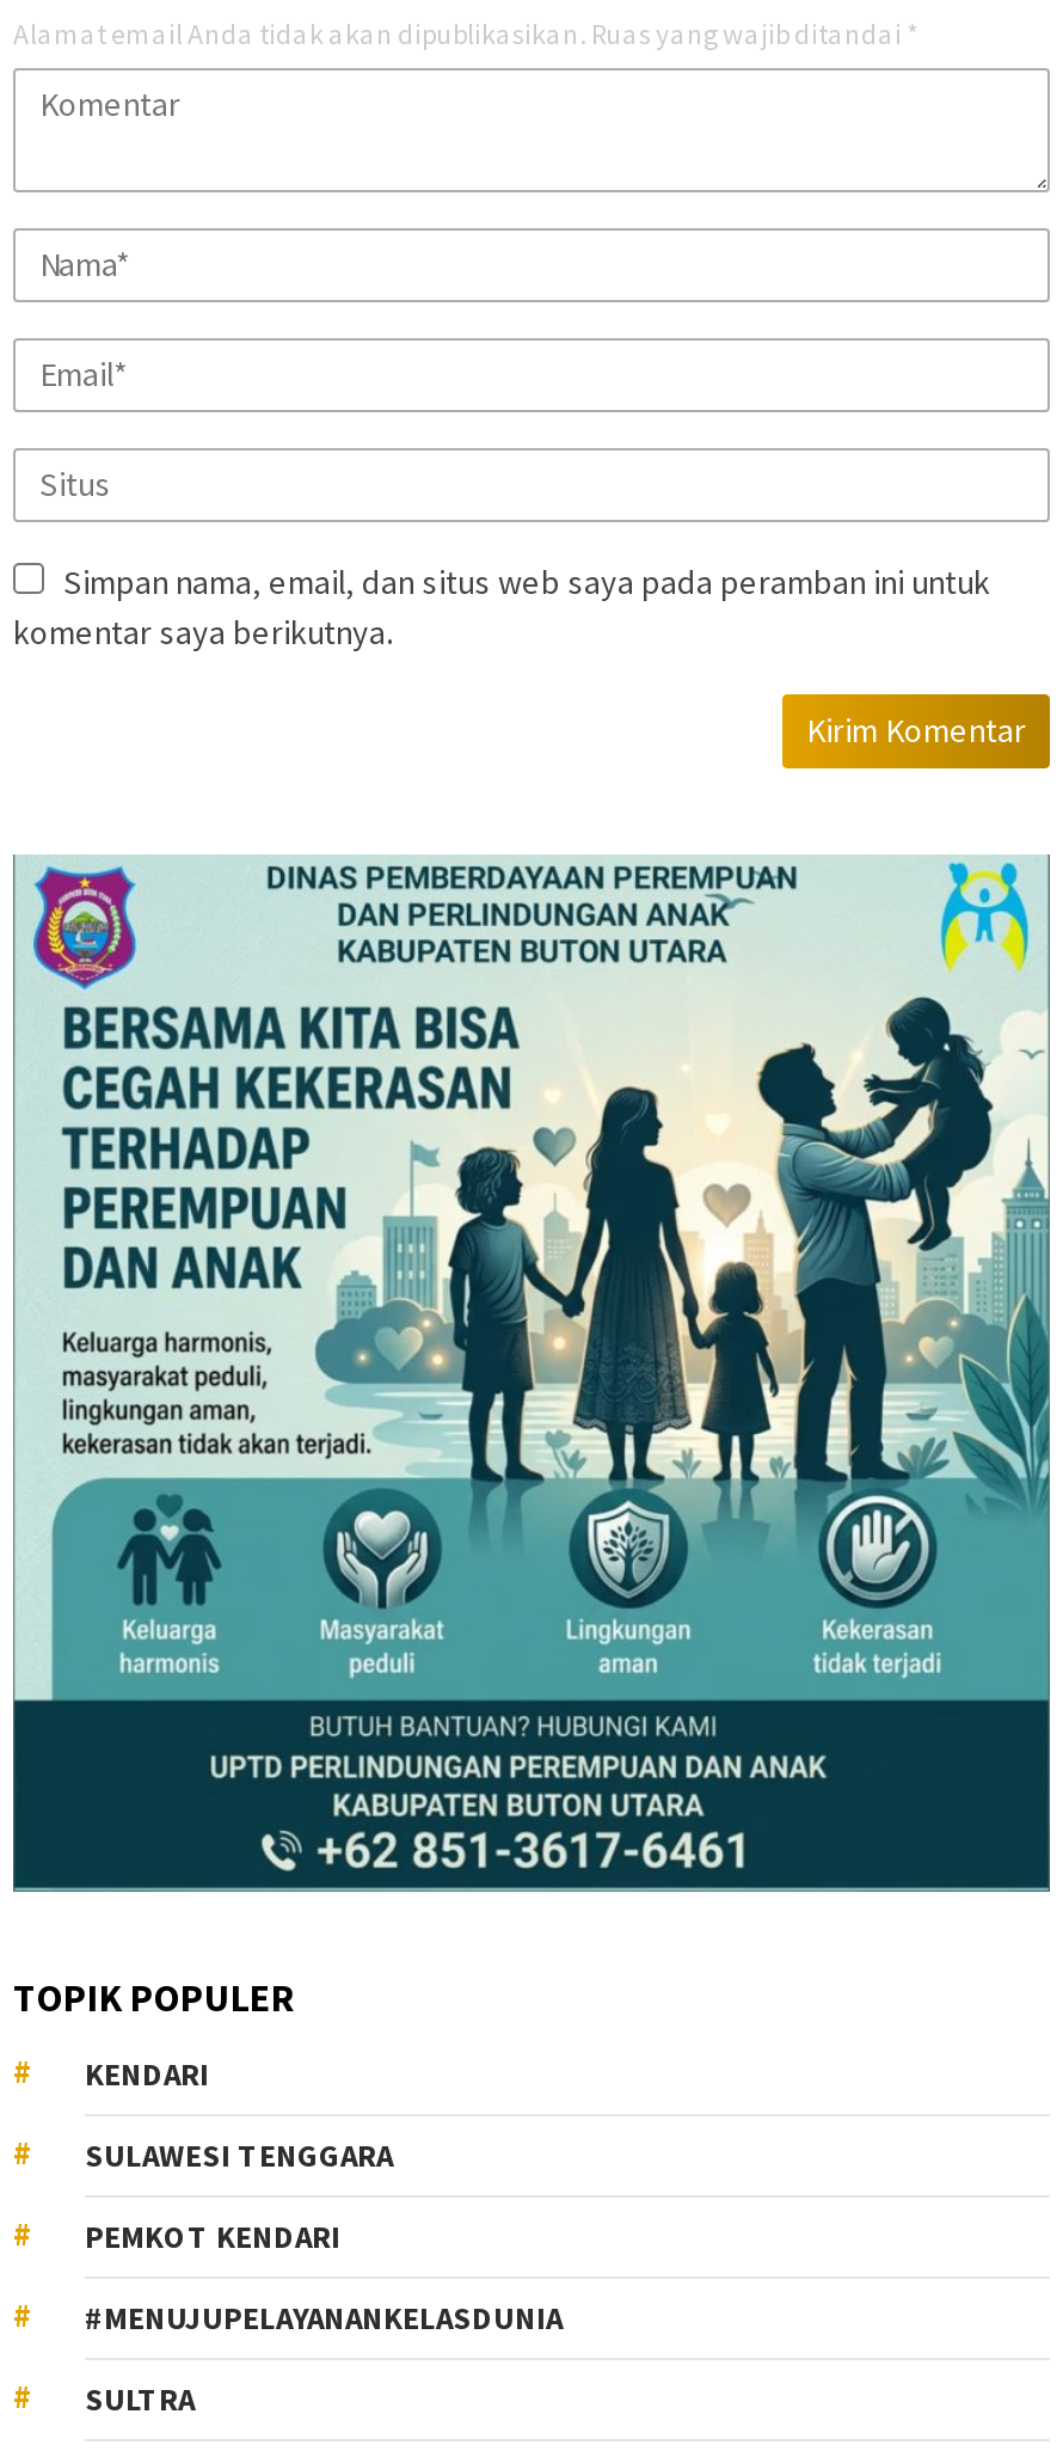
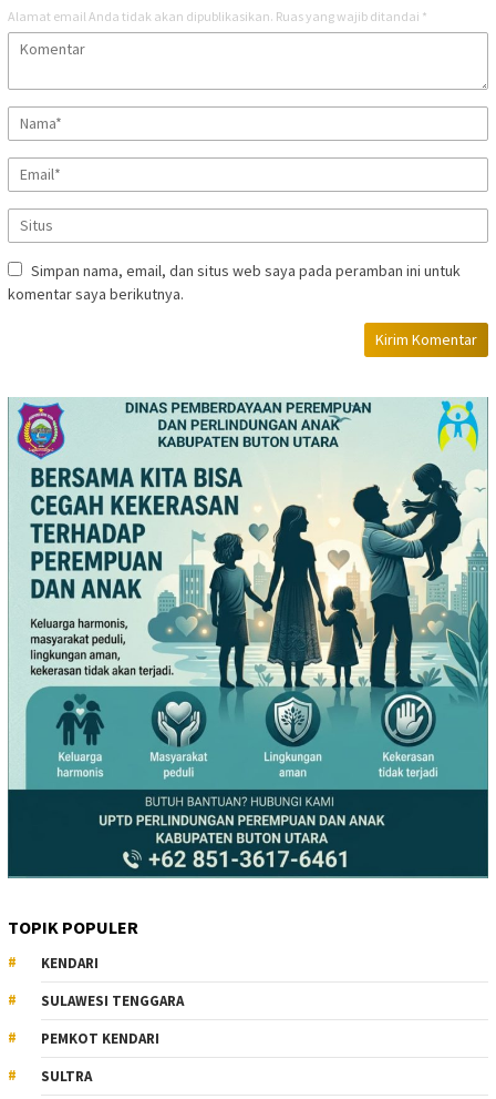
- #MENUJUPELAYANANKELASDUNIA
